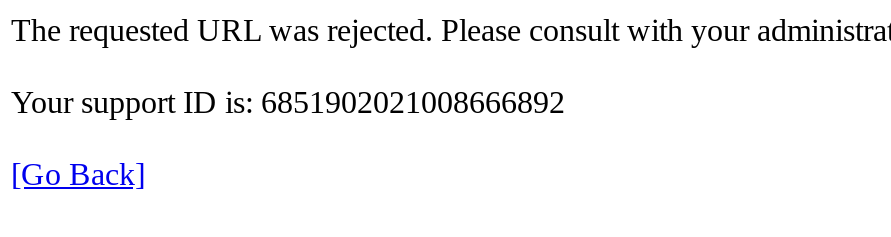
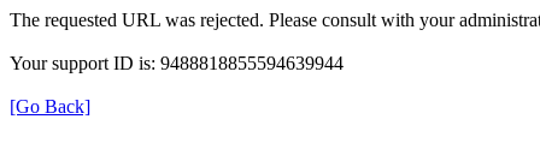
- Your support ID is: 6851902021008666892
+ Your support ID is: 9488818855594639944
